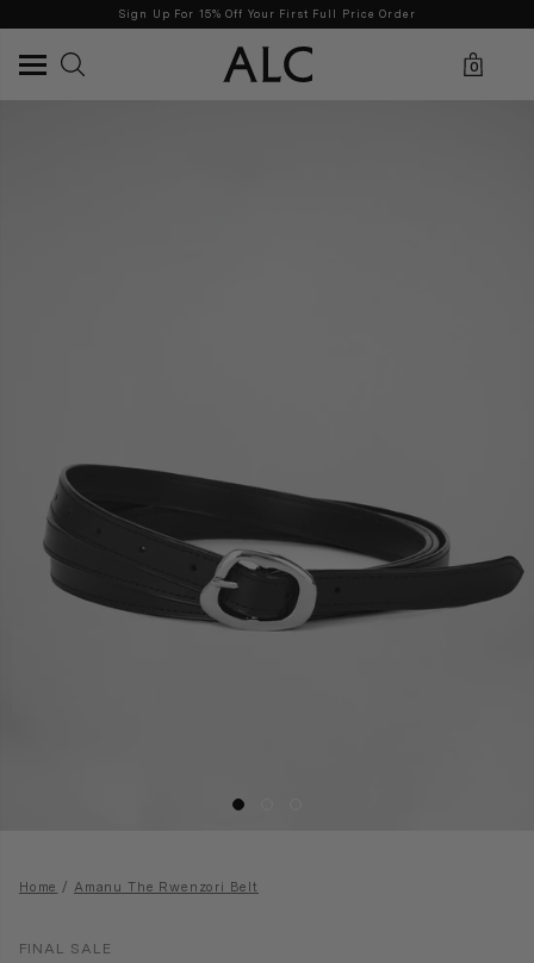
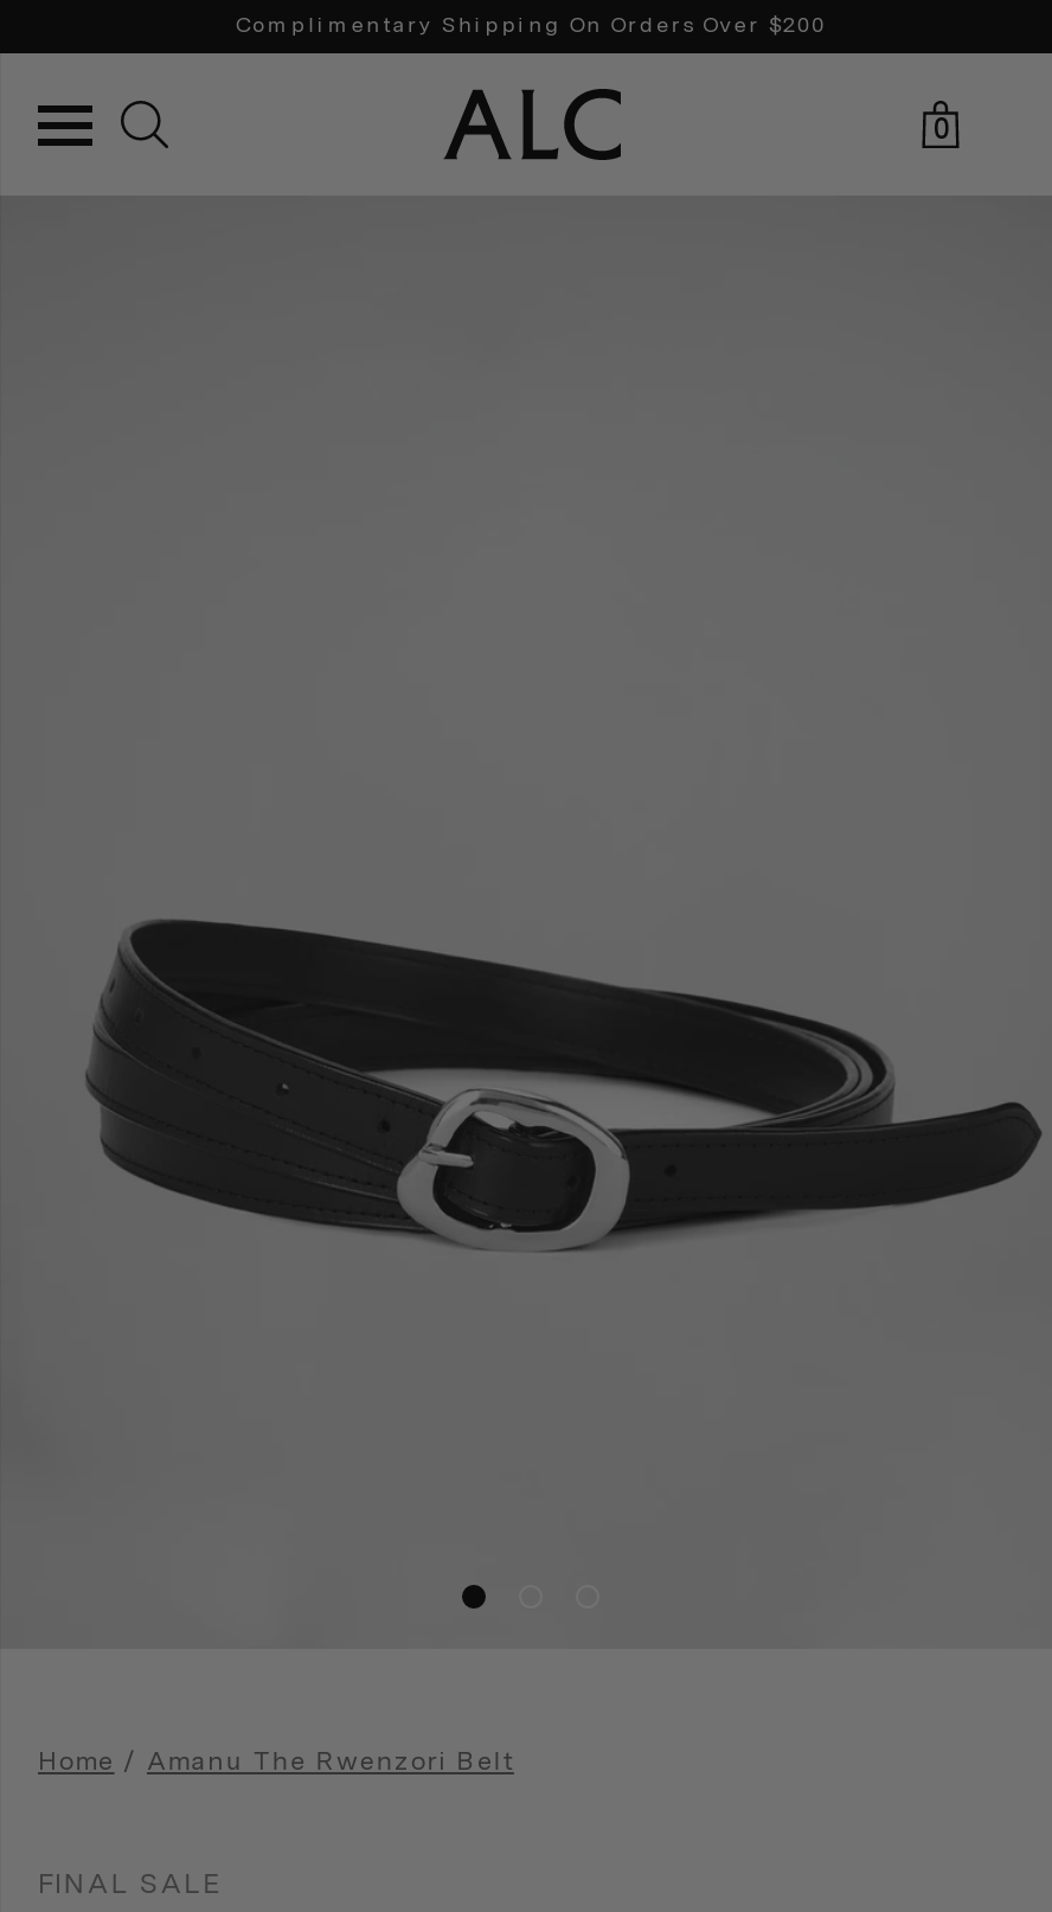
- Sign Up For 15% Off Your First Full Price Order
+ Complimentary Shipping On Orders Over $200
